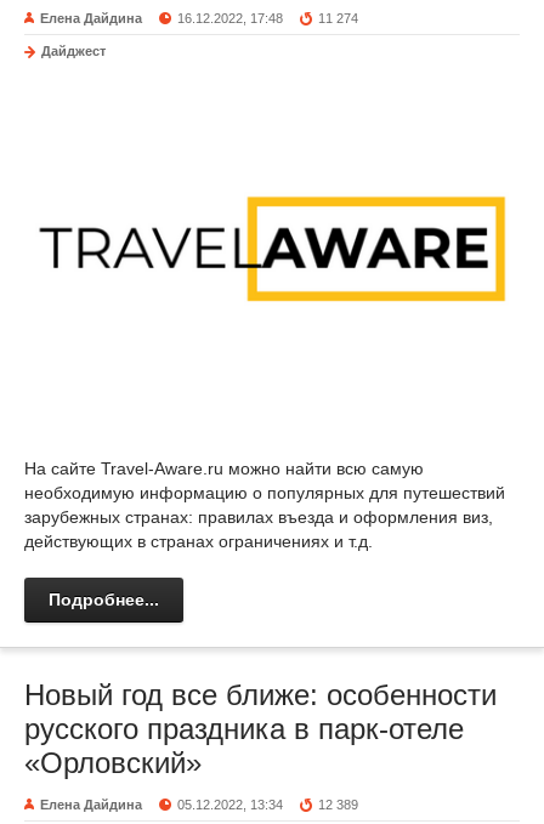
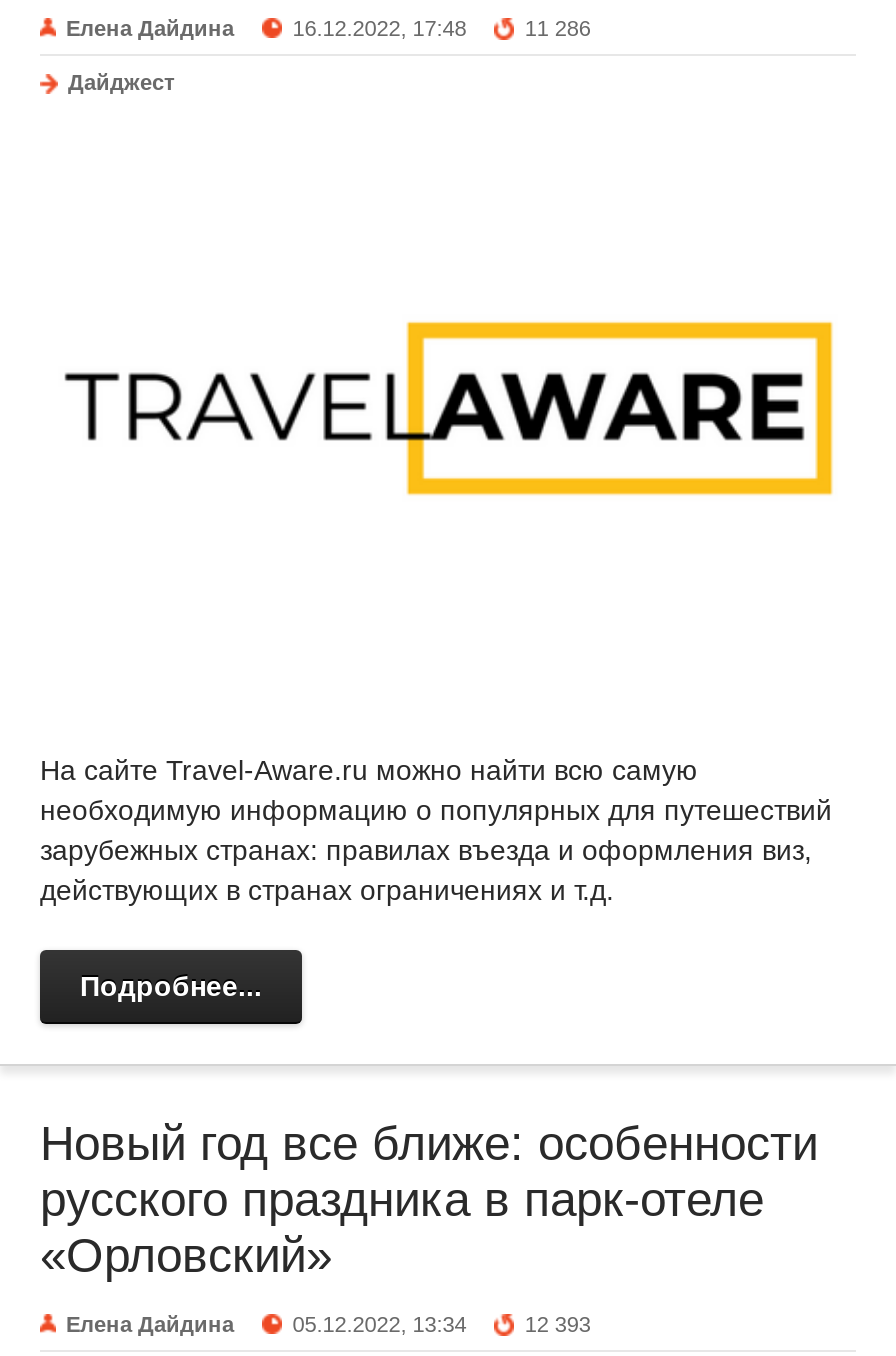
- 11 274
+ 11 286

- 12 389
+ 12 393
